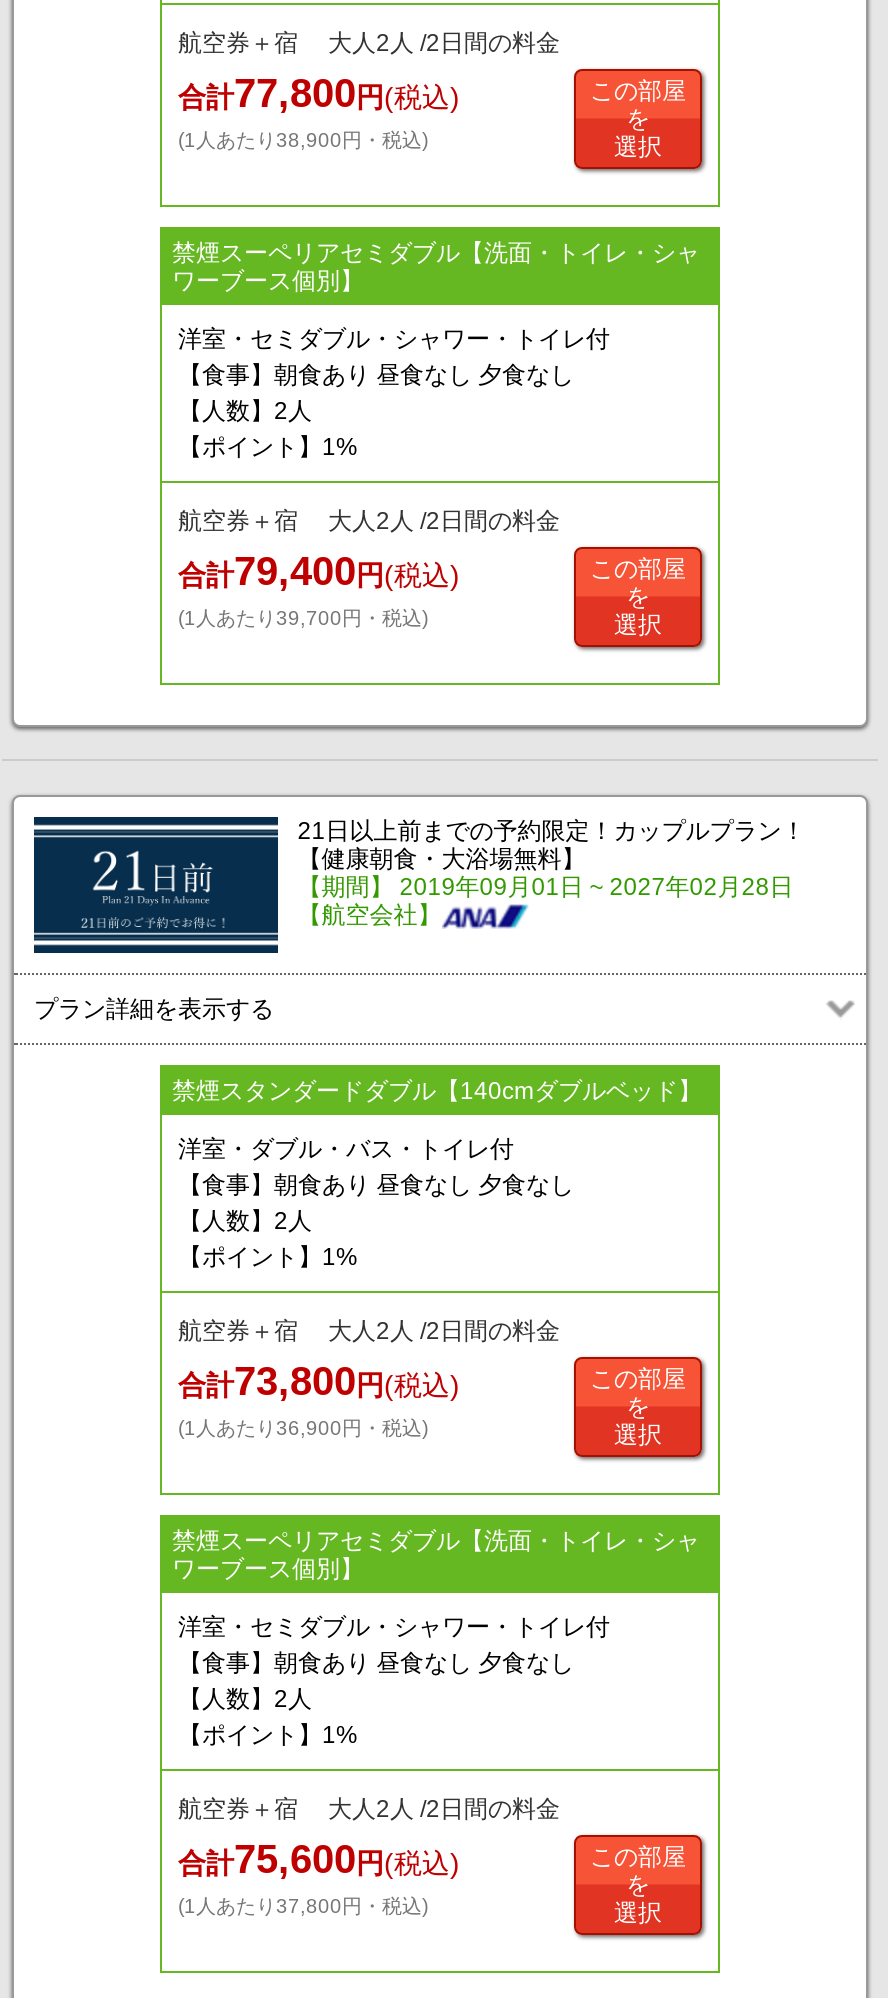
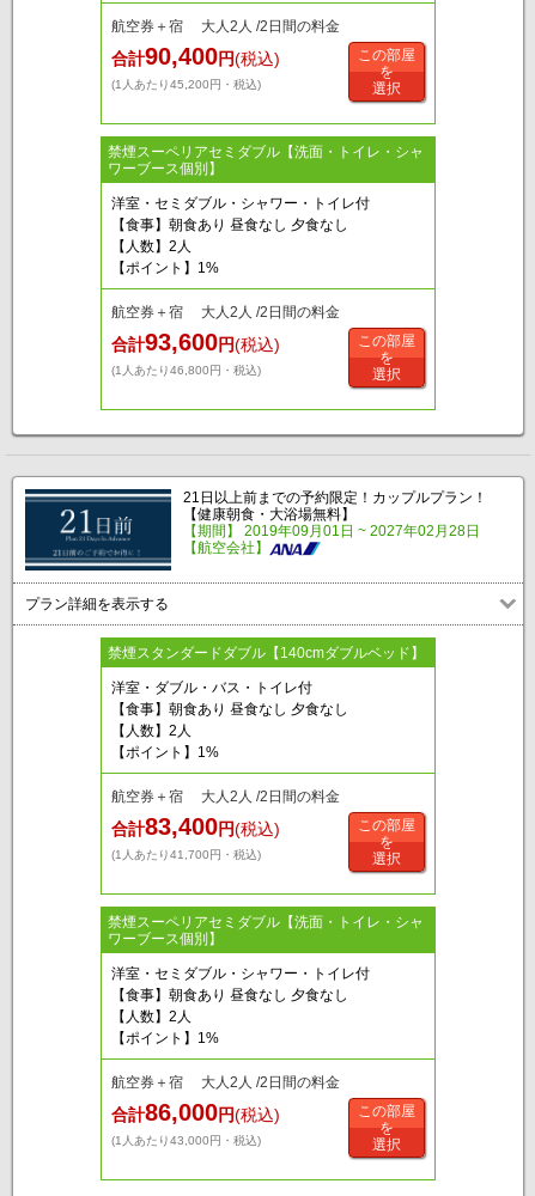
- 合計77,800円(税込)
+ 合計90,400円(税込)

- (1人あたり38,900円・税込)
+ (1人あたり45,200円・税込)

- 合計79,400円(税込)
+ 合計93,600円(税込)

- (1人あたり39,700円・税込)
+ (1人あたり46,800円・税込)

- 合計73,800円(税込)
+ 合計83,400円(税込)

- (1人あたり36,900円・税込)
+ (1人あたり41,700円・税込)

- 合計75,600円(税込)
+ 合計86,000円(税込)

- (1人あたり37,800円・税込)
+ (1人あたり43,000円・税込)
